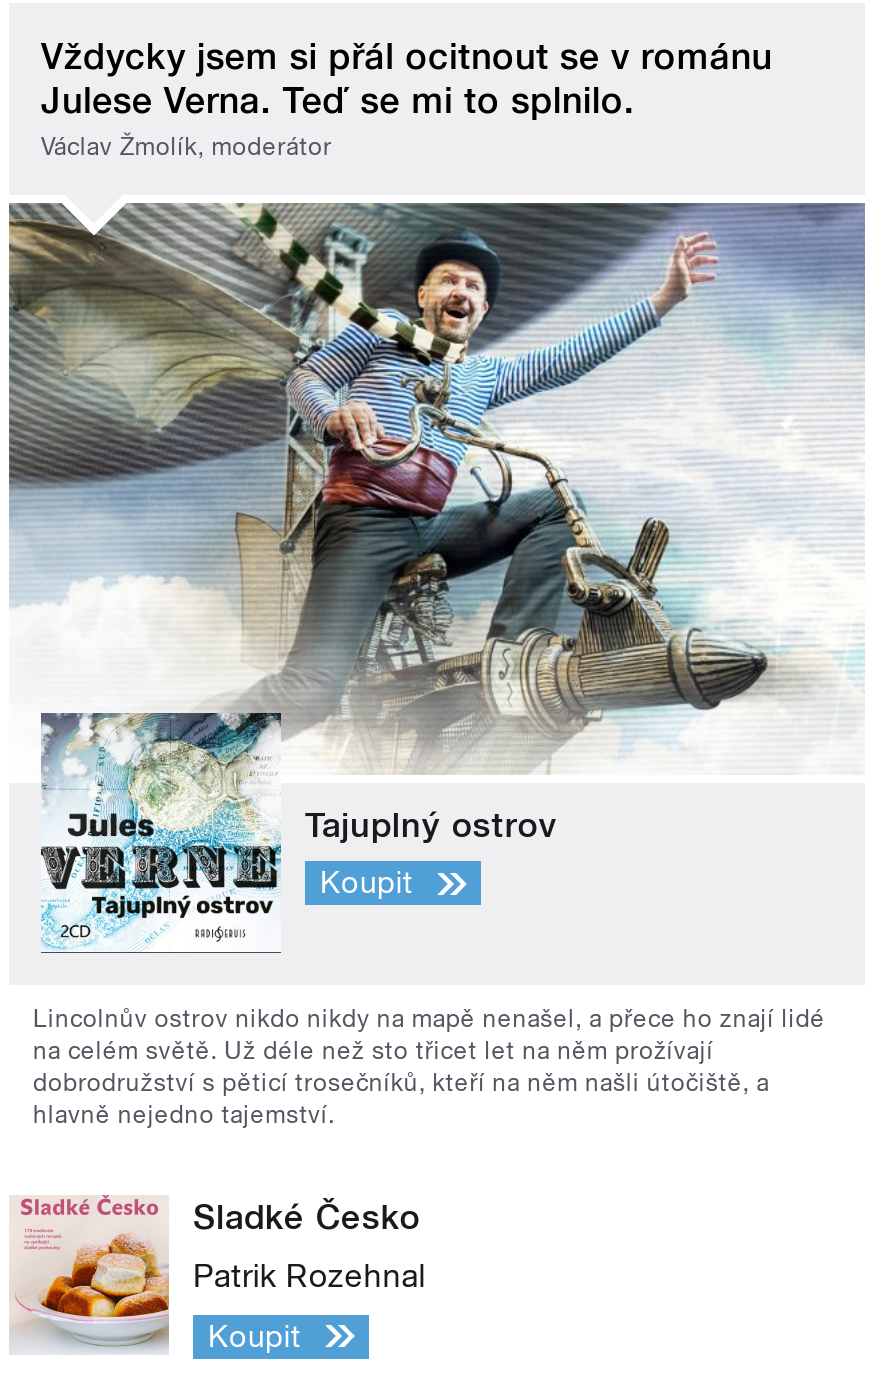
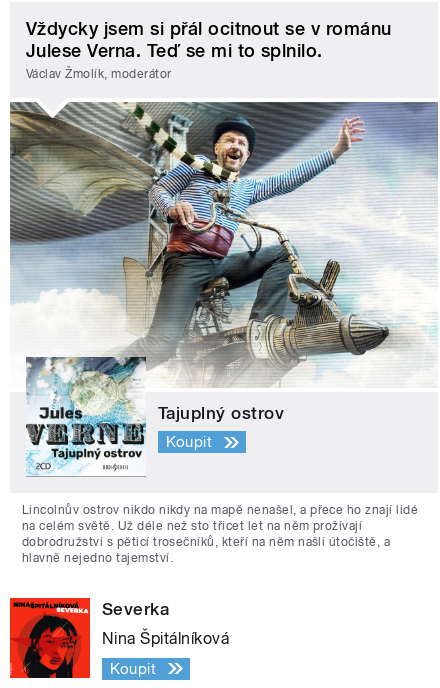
- [image]
- Sladké Česko
+ [image]
+ Severka

- Patrik Rozehnal
+ Nina Špitálníková
